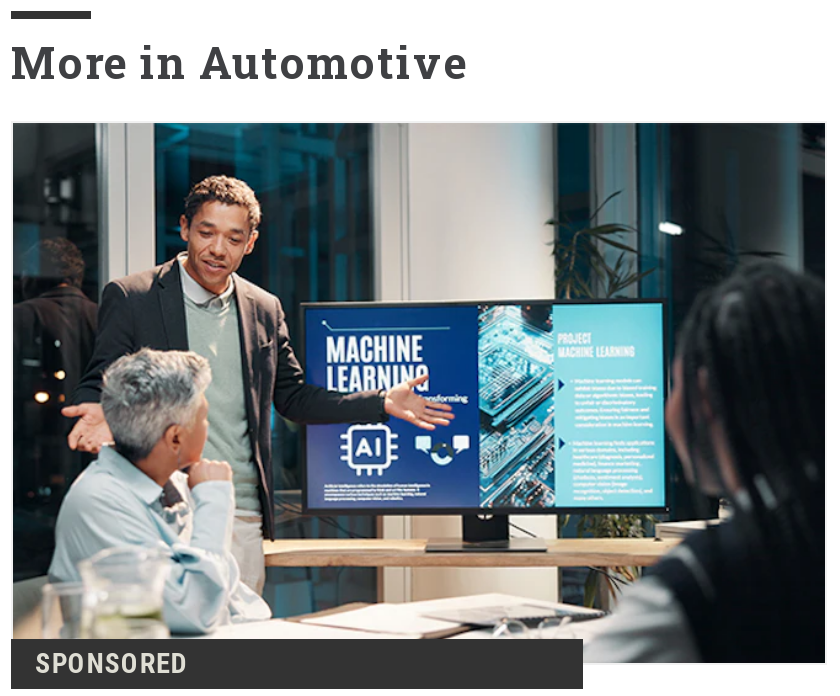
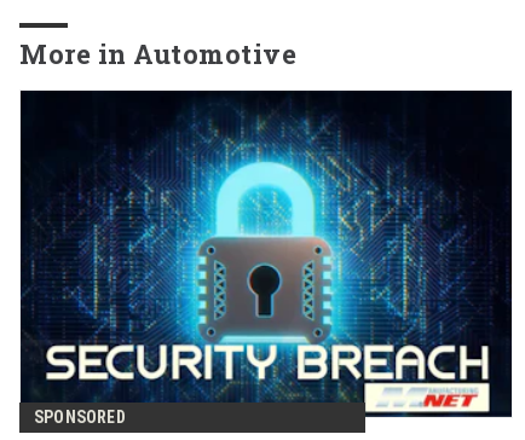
- [image]
+ [image]
